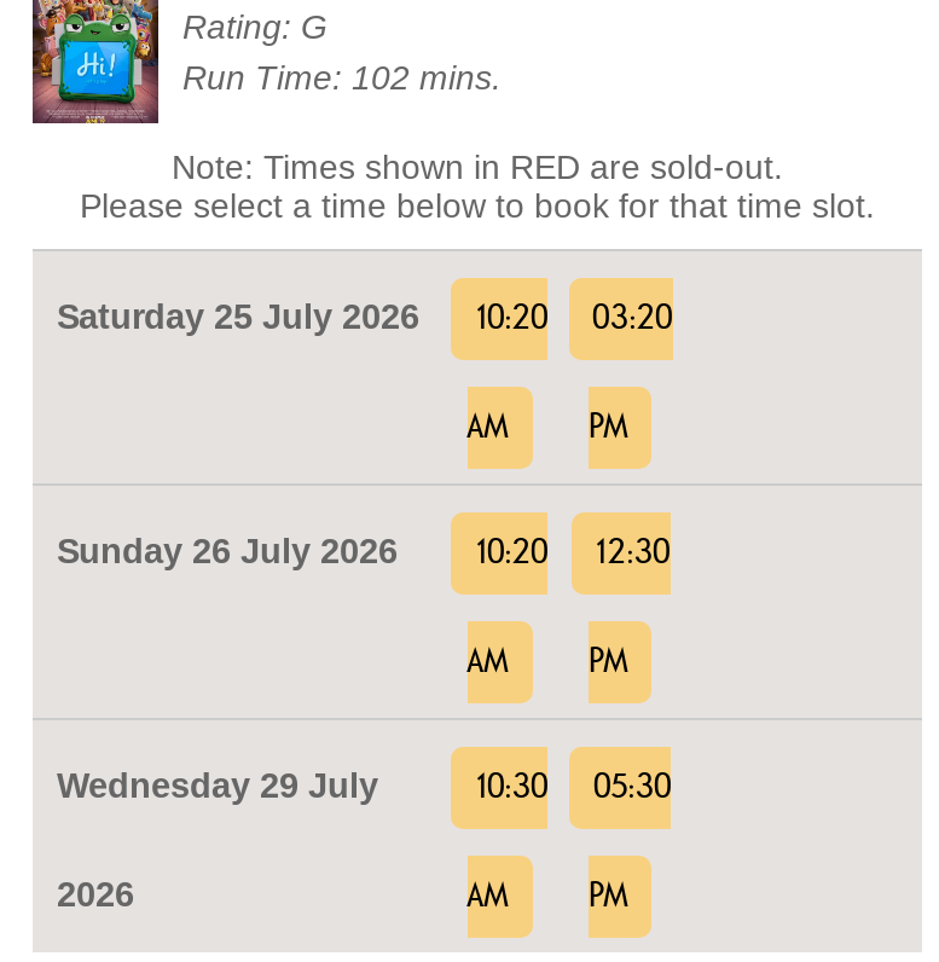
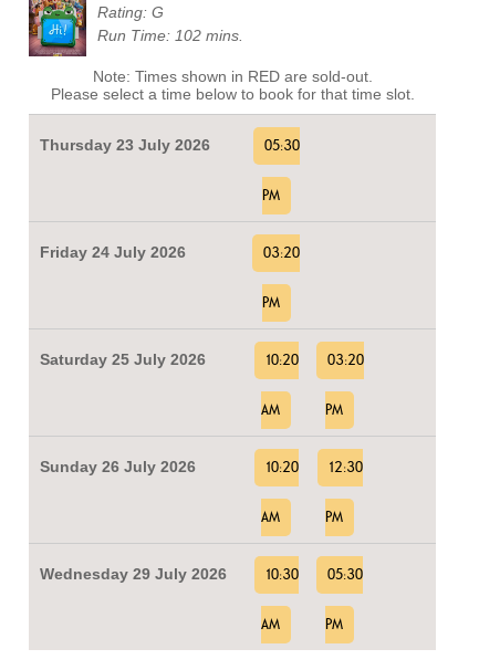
+ Thursday 23 July 2026
+ 05:30
+ PM
+ Friday 24 July 2026
+ 03:20
+ PM
